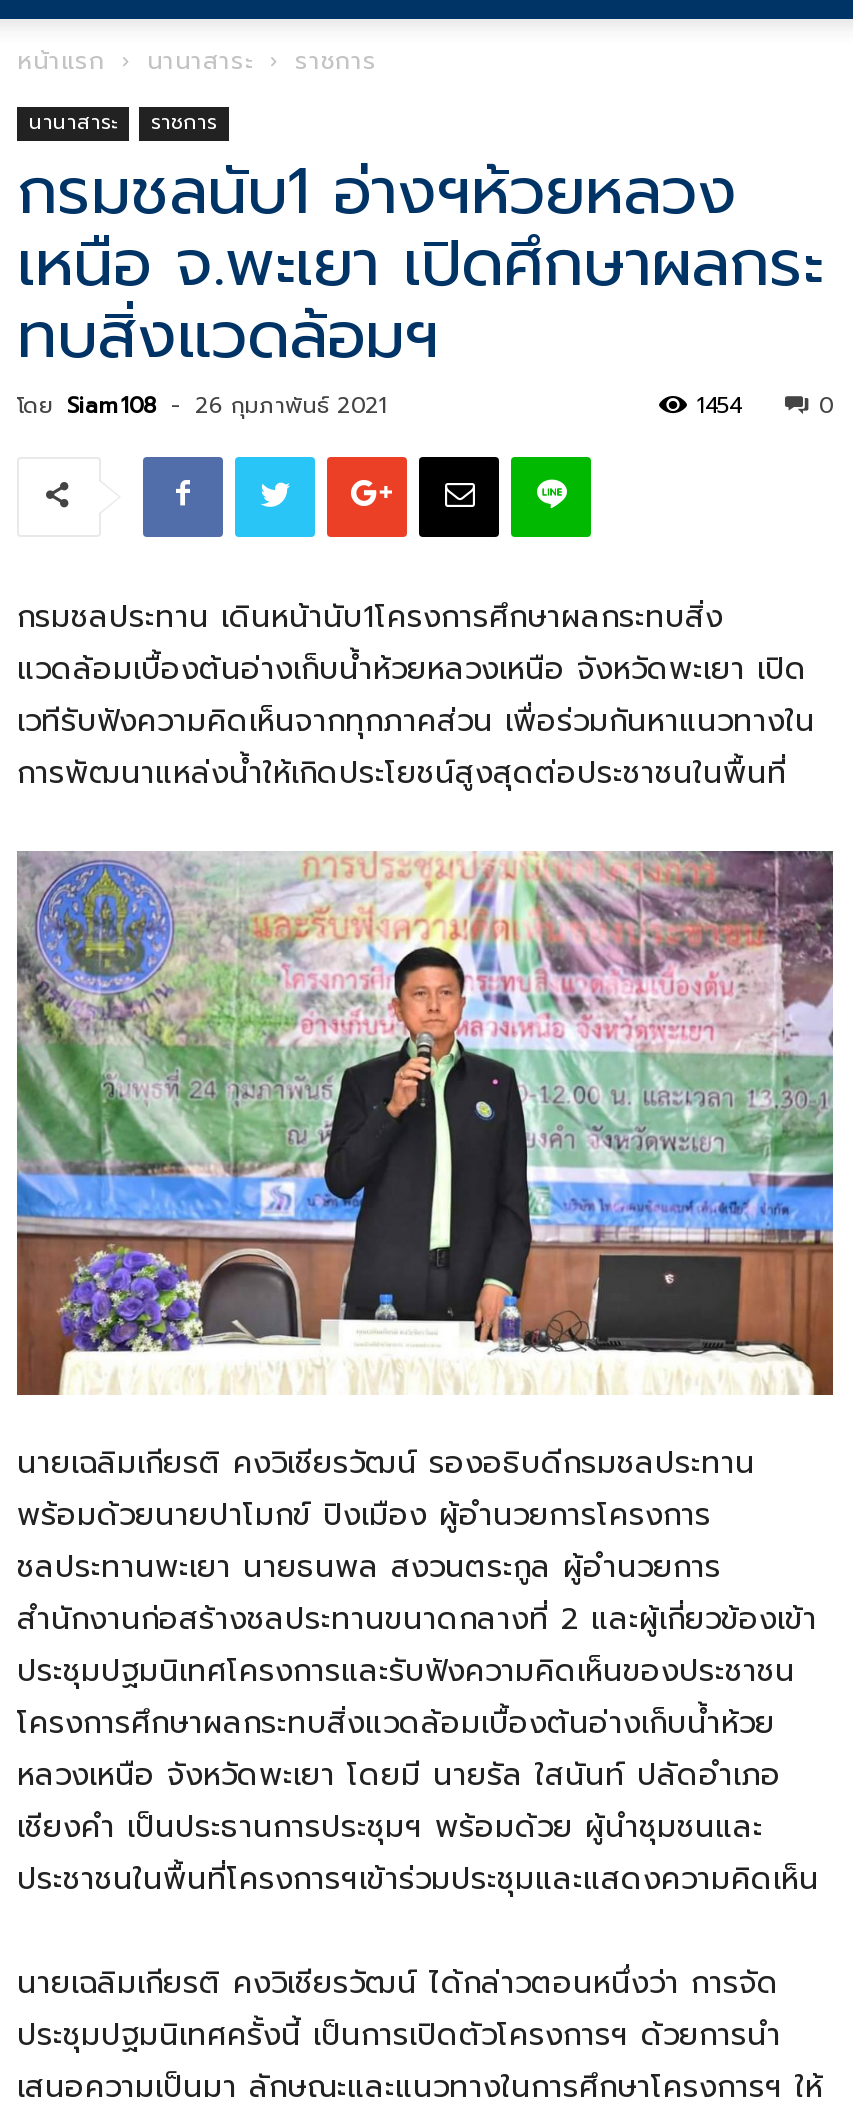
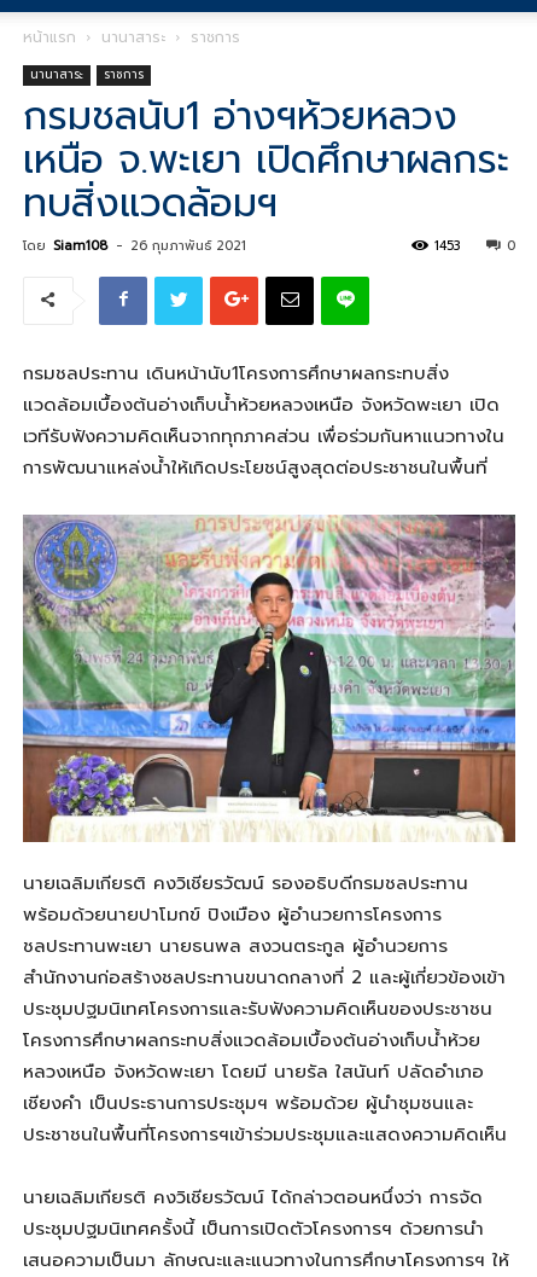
- 1454
+ 1453
